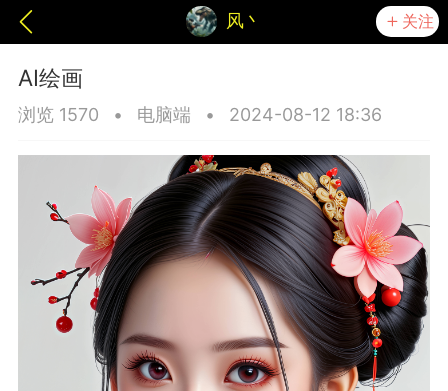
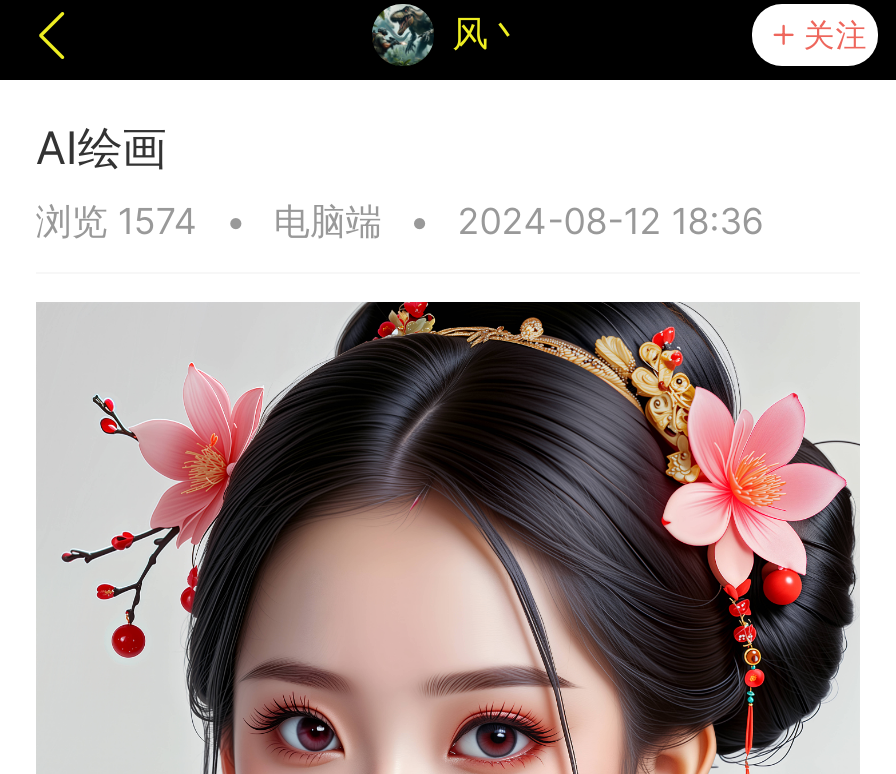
- 浏览 1570
+ 浏览 1574
